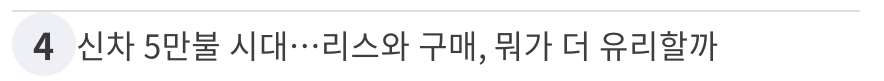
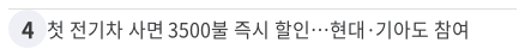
- 4 신차 5만불 시대…리스와 구매, 뭐가 더 유리할까
+ 4 첫 전기차 사면 3500불 즉시 할인…현대·기아도 참여
